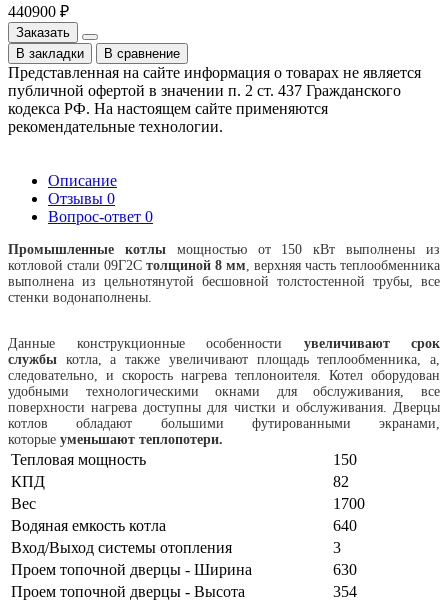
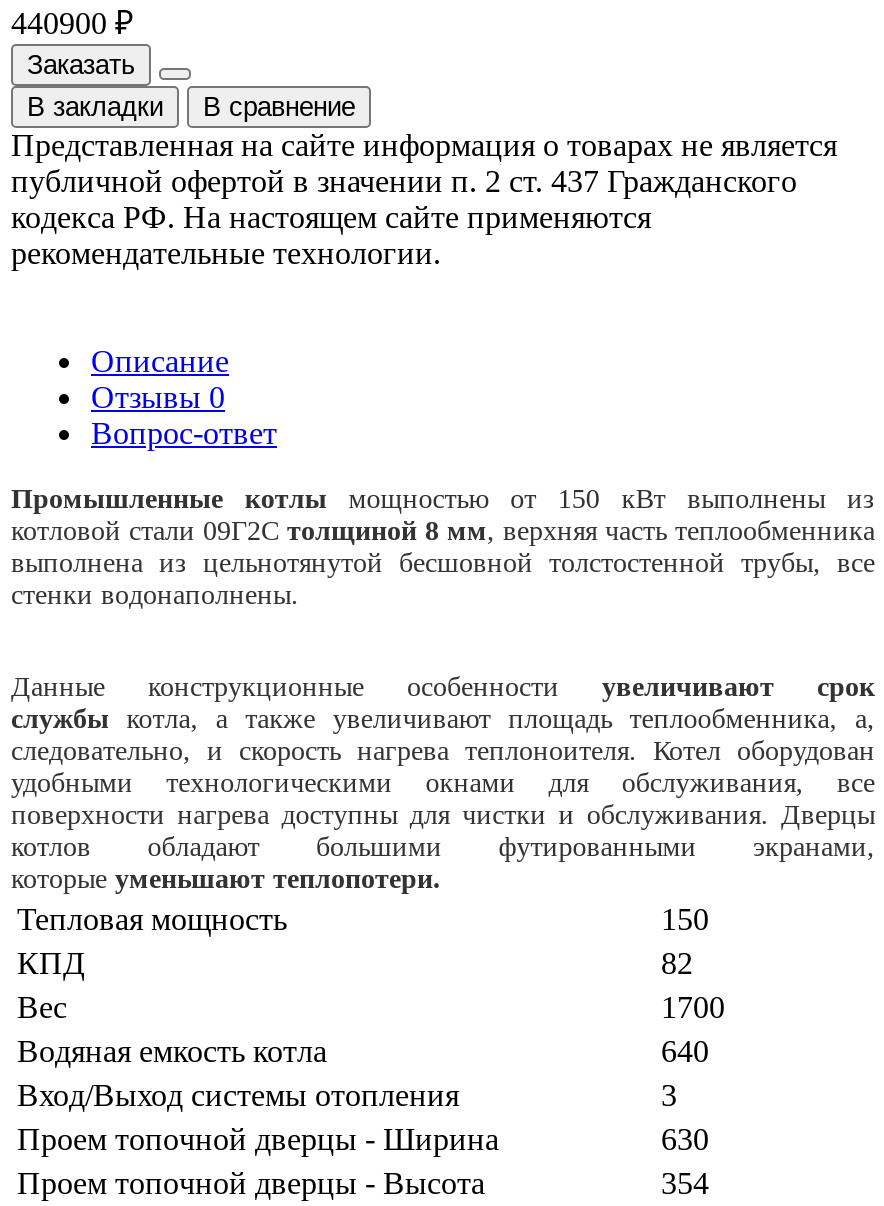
- Вопрос-ответ 0
+ Вопрос-ответ
